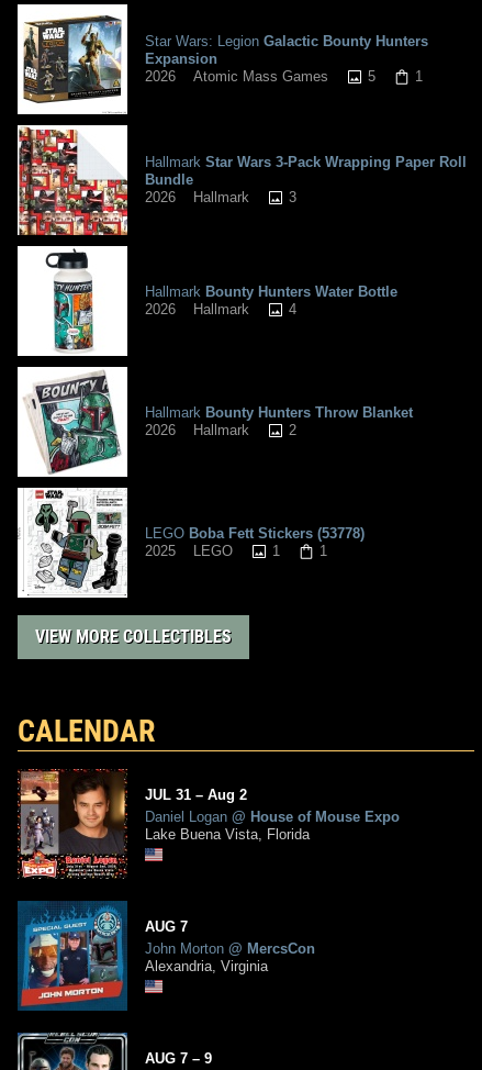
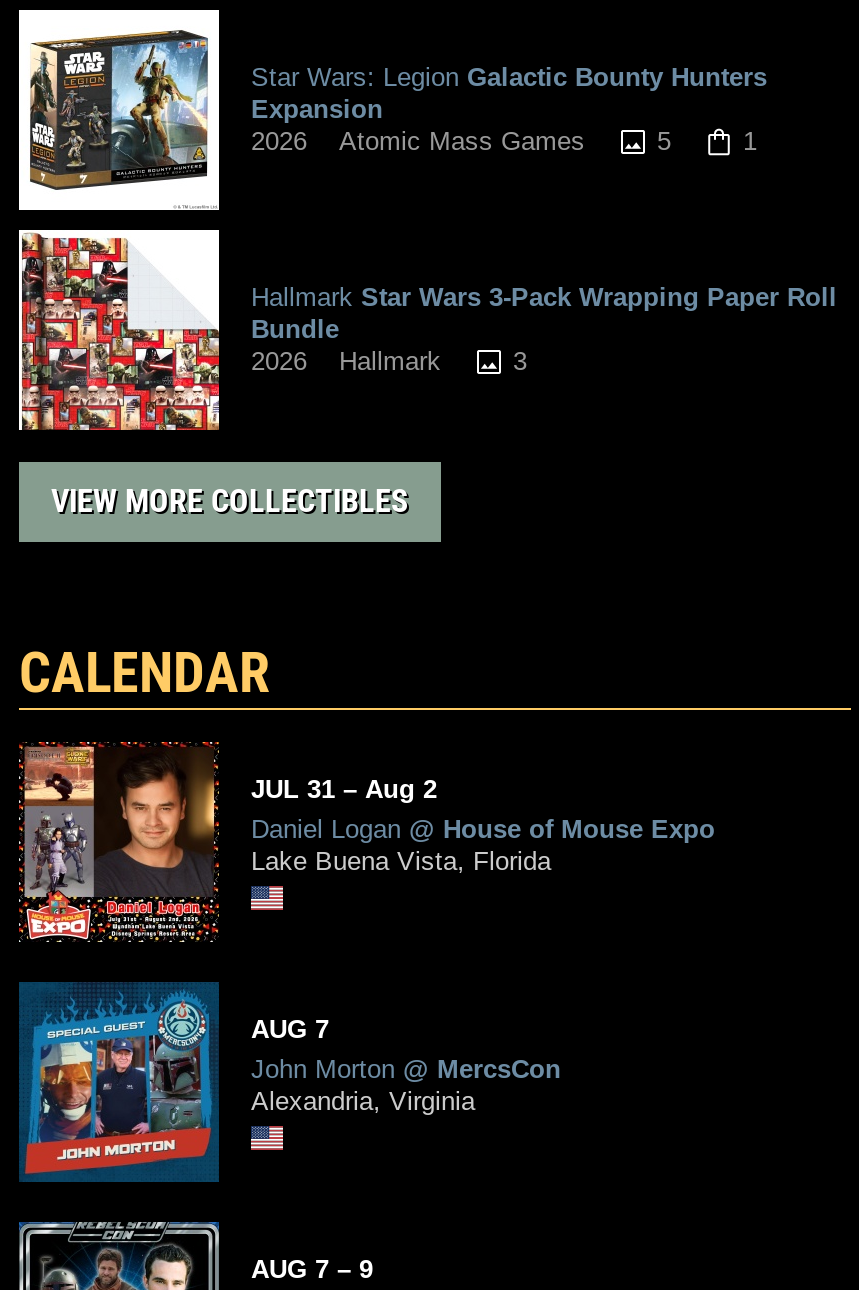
- [image]
- Hallmark Bounty Hunters Water Bottle
- 2026
- Hallmark
- 4

- [image]
- Hallmark Bounty Hunters Throw Blanket
- 2026
- Hallmark
- 2

- [image]
- LEGO Boba Fett Stickers (53778)
- 2025
- LEGO
- 1
- 1
